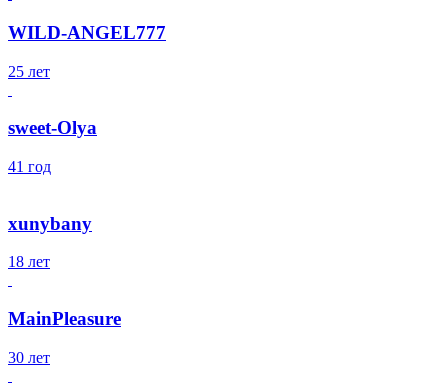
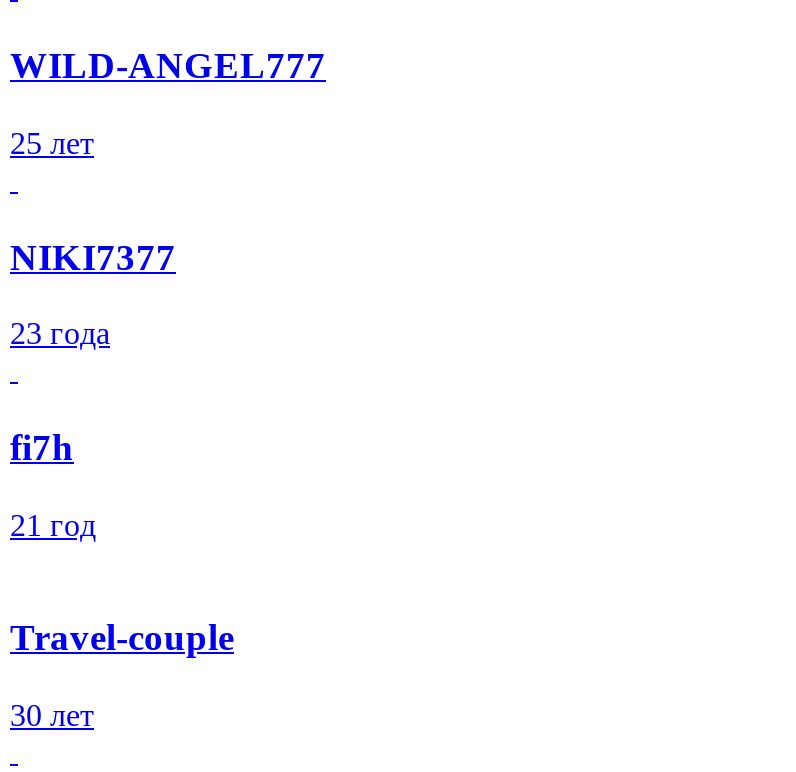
- sweet-Olya
+ NIKI7377

- 41 год
+ 23 года

- xunybany
+ fi7h

- 18 лет
+ 21 год

- MainPleasure
+ Travel-couple
